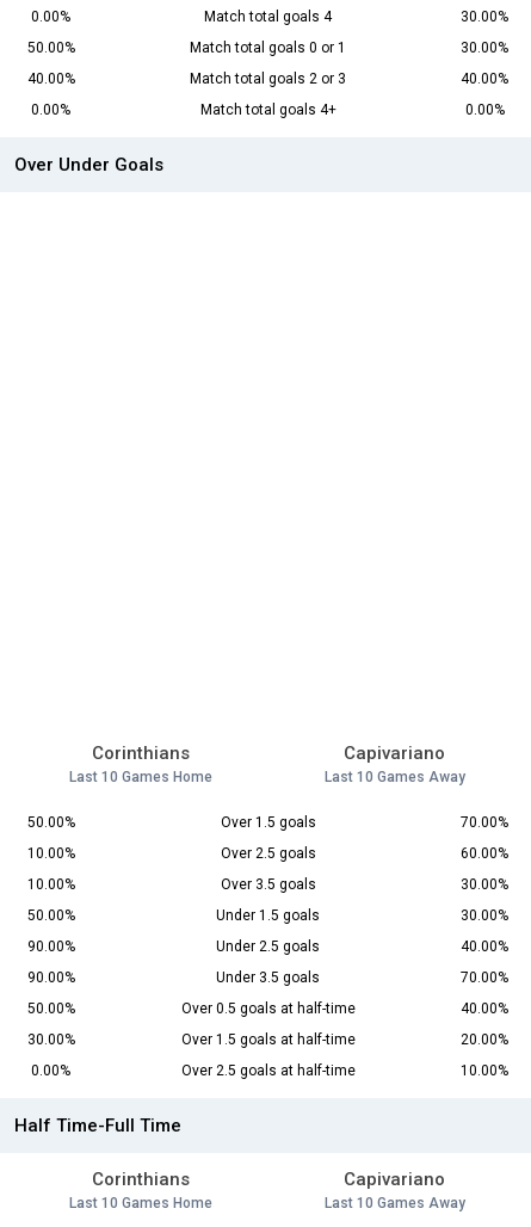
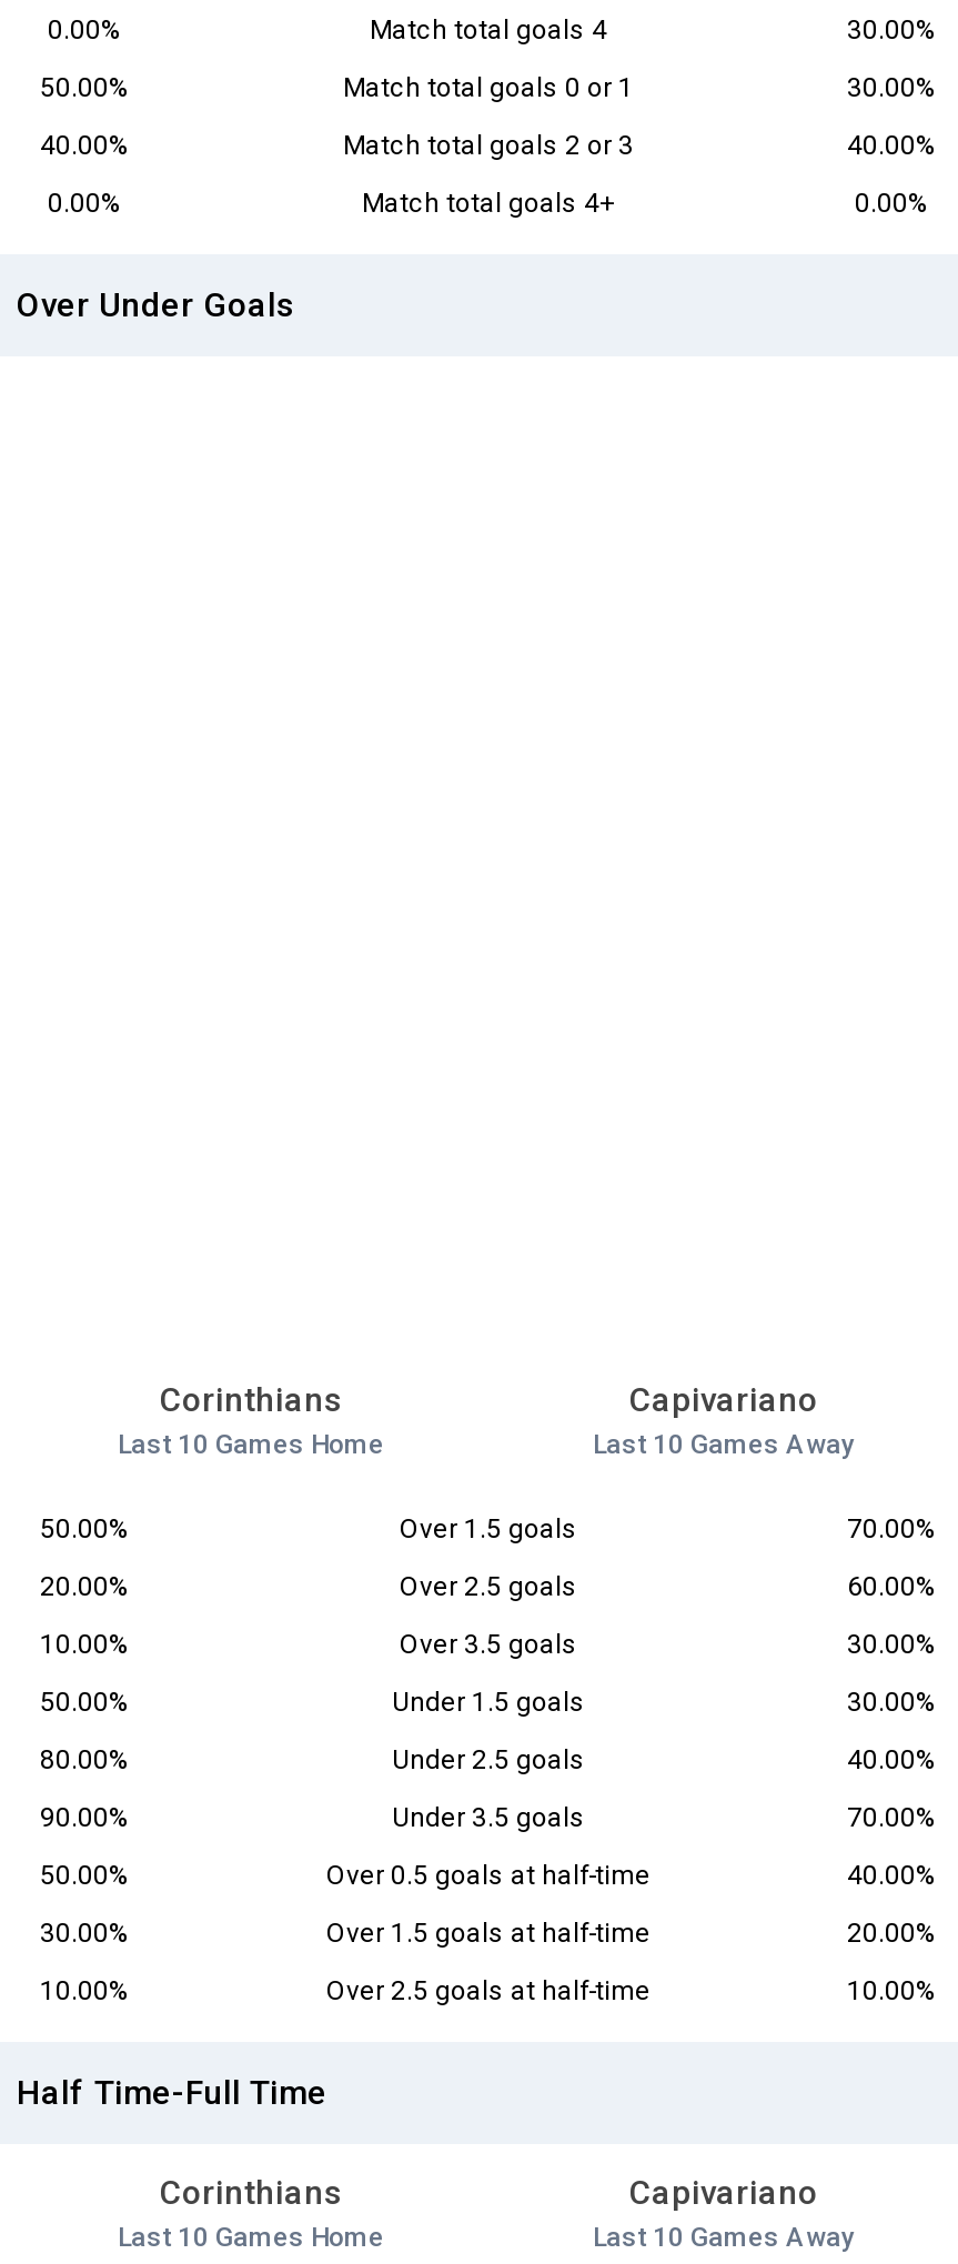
- 10.00%
+ 20.00%

- 90.00%
+ 80.00%

- 0.00%
+ 10.00%
